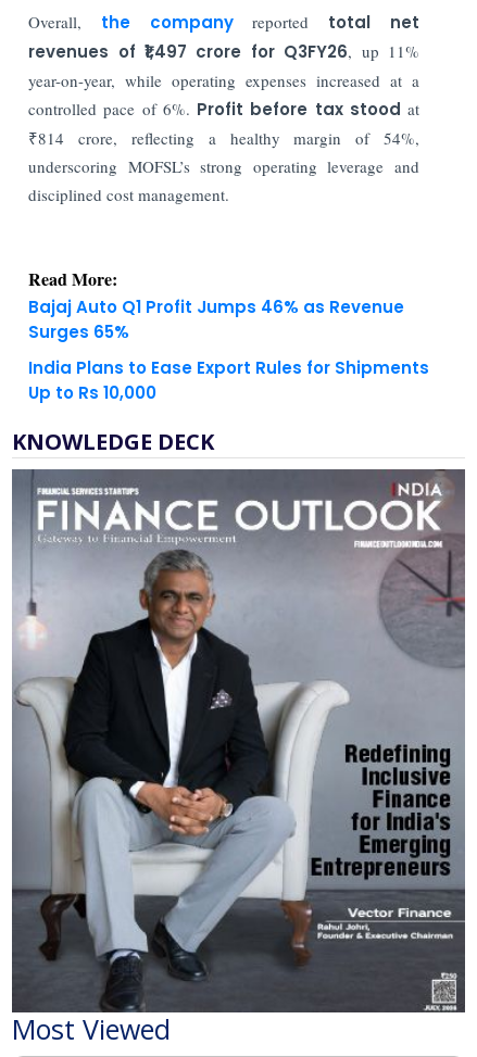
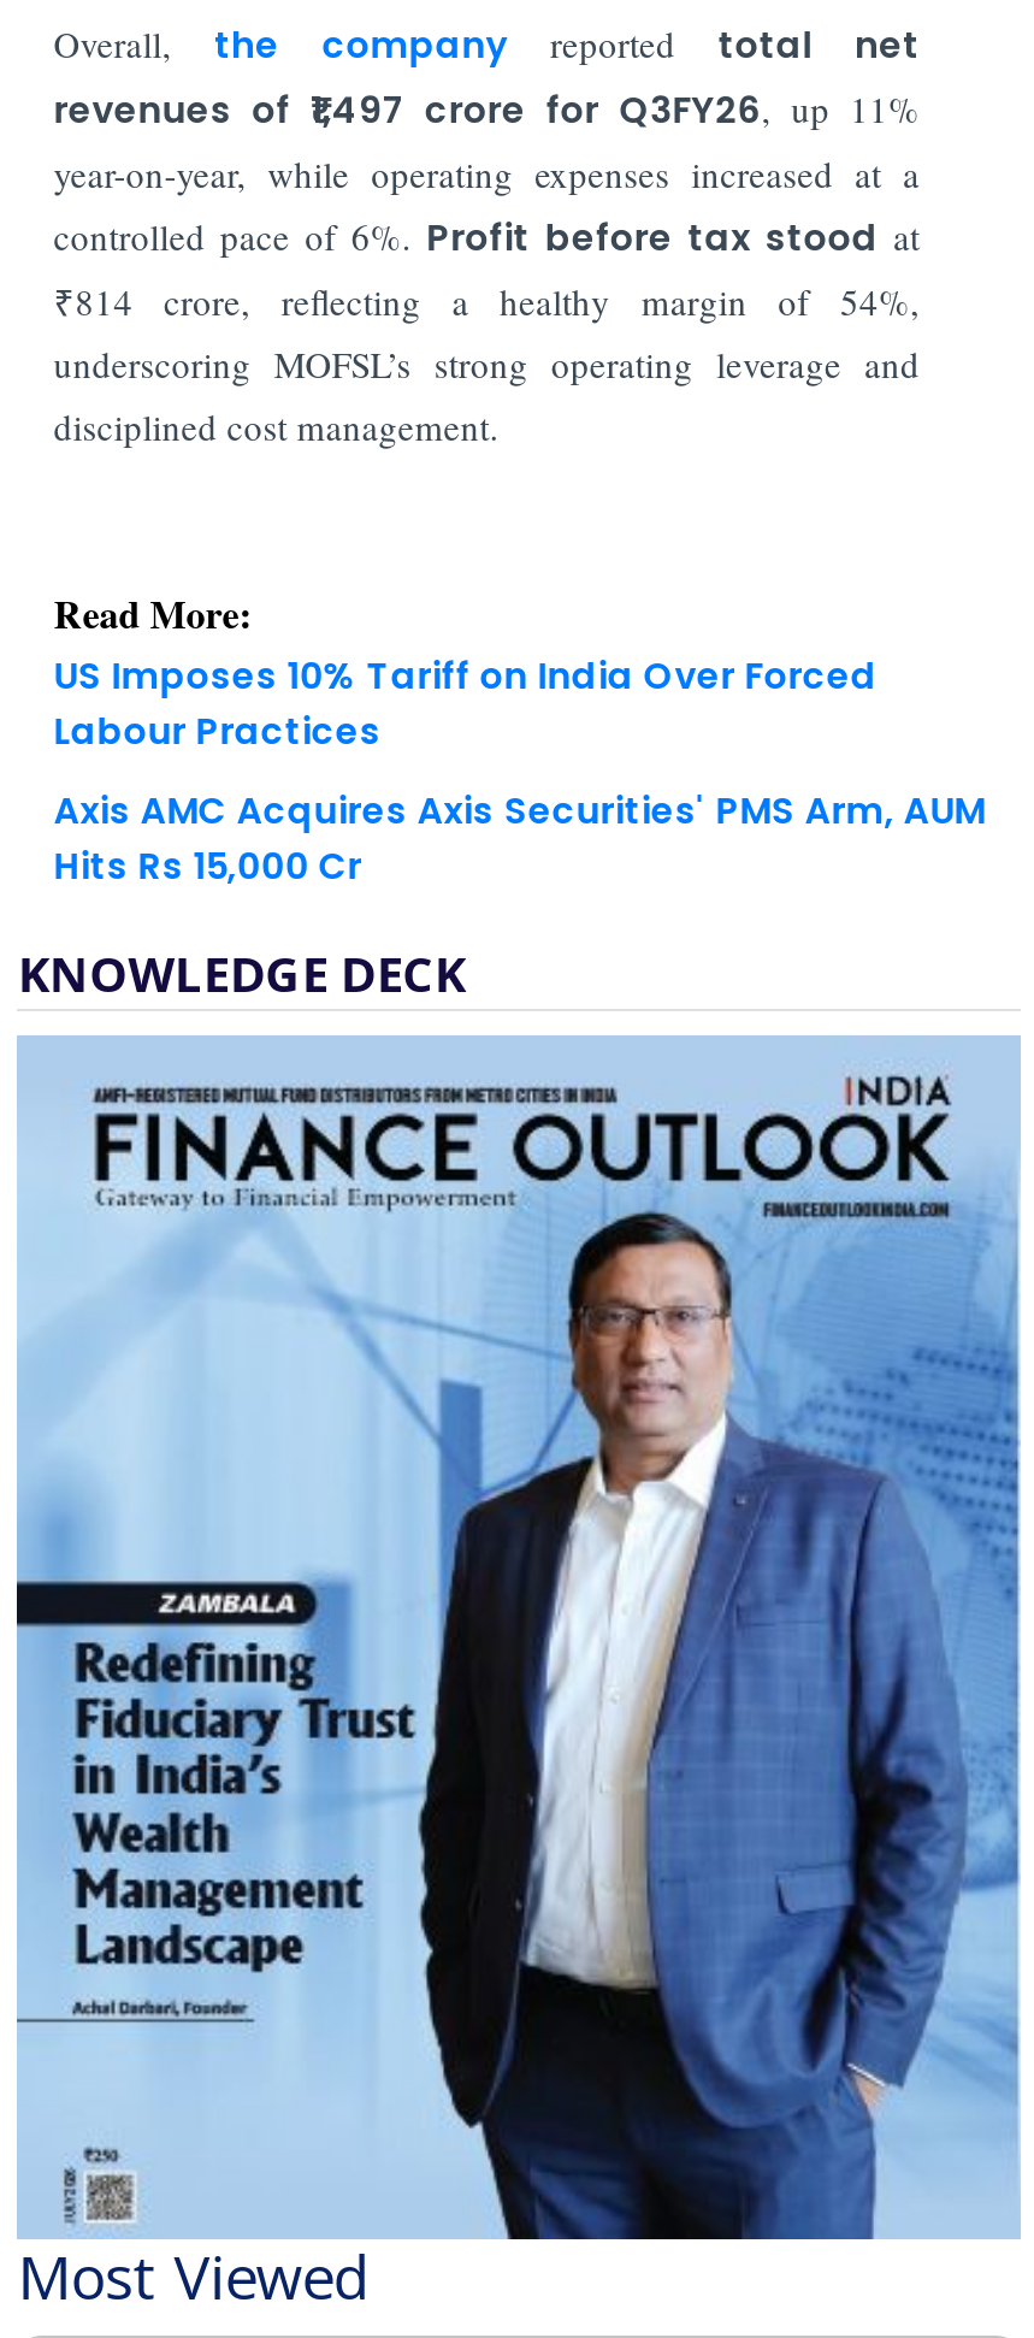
- Bajaj Auto Q1 Profit Jumps 46% as Revenue
- Surges 65%
+ US Imposes 10% Tariff on India Over Forced
+ Labour Practices

- India Plans to Ease Export Rules for Shipments
- Up to Rs 10,000
+ Axis AMC Acquires Axis Securities' PMS Arm, AUM
+ Hits Rs 15,000 Cr

- [image]
+ [image]
